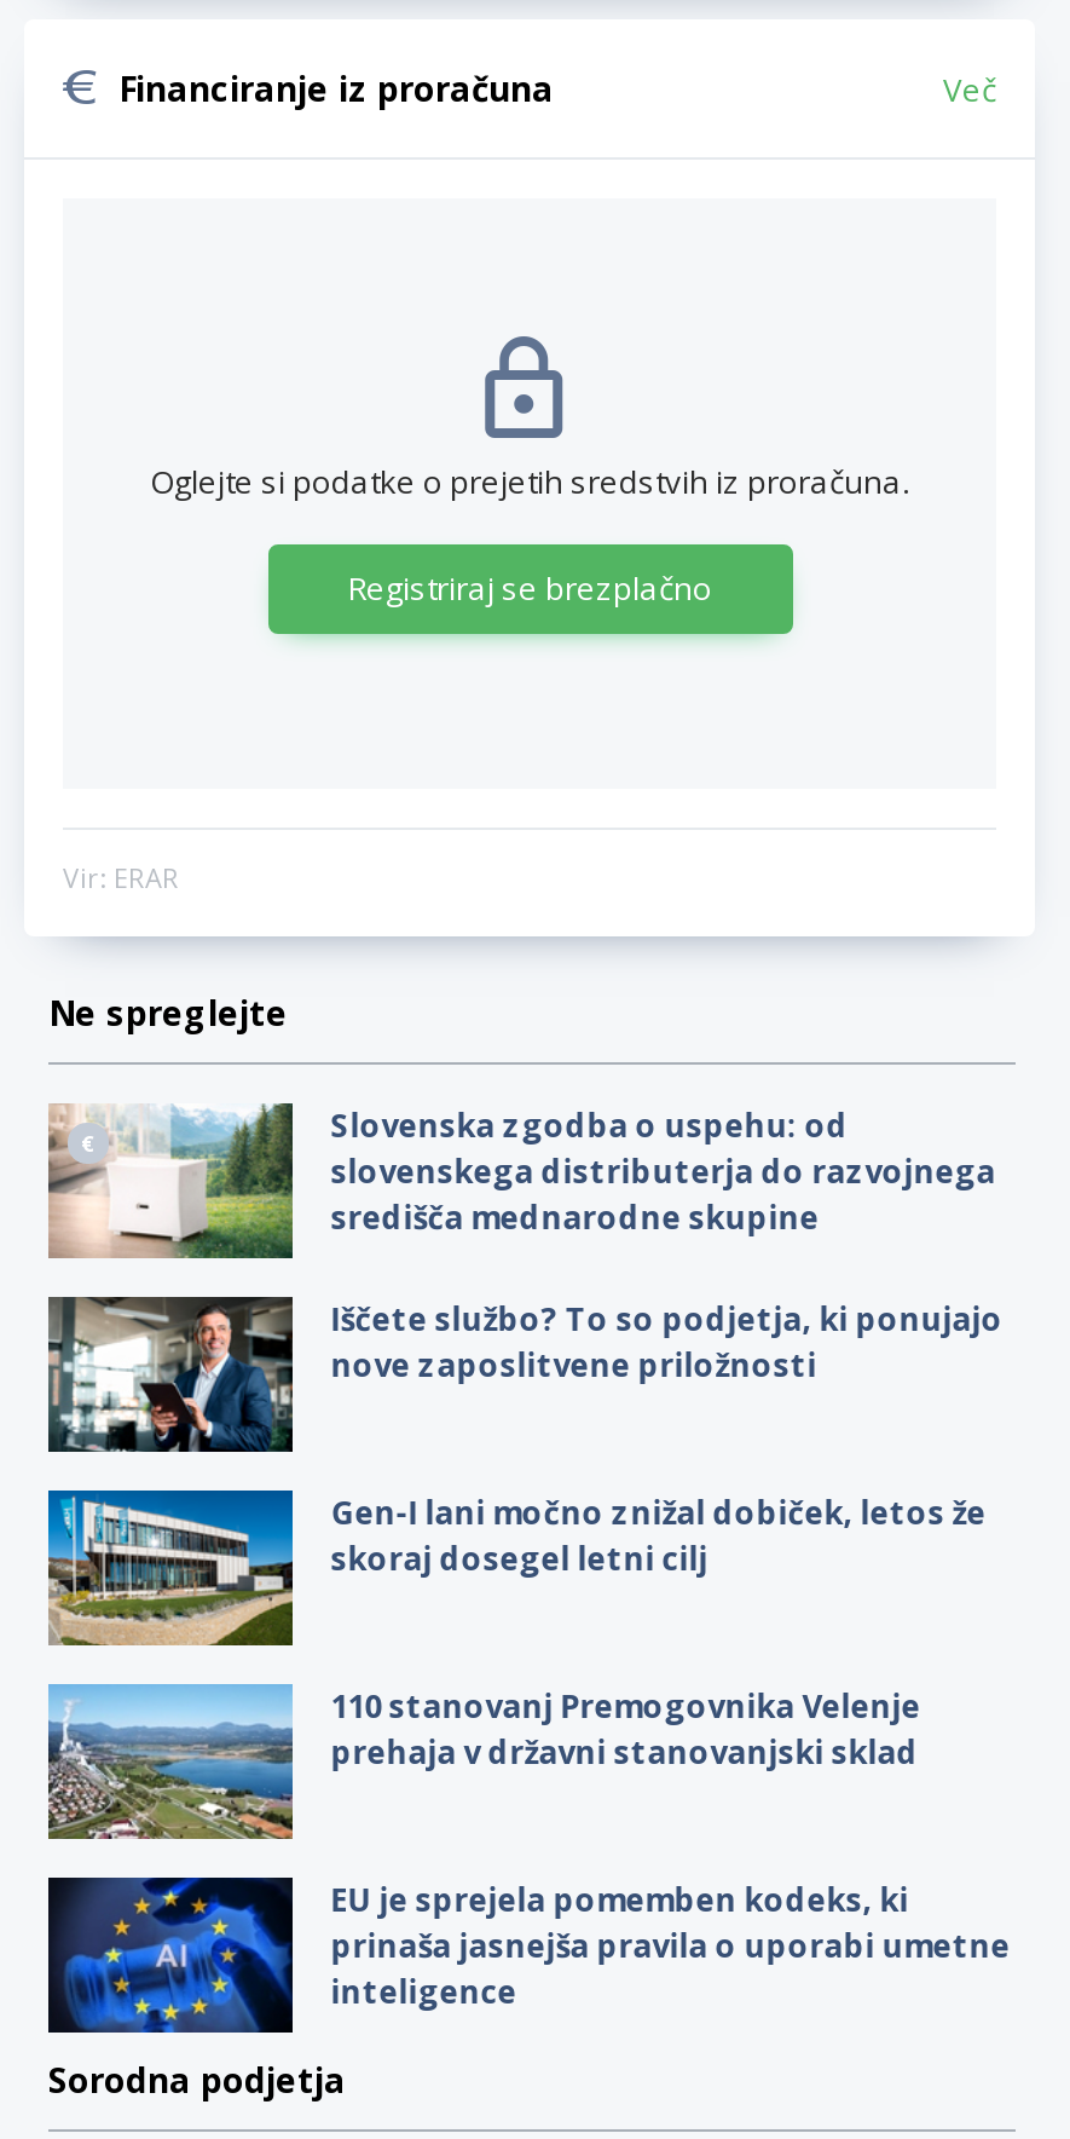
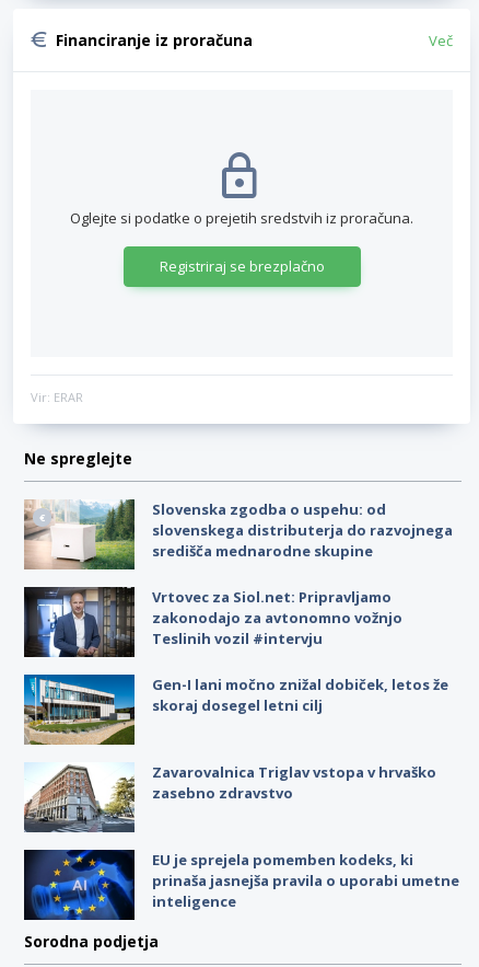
- [image]
- Iščete službo? To so podjetja, ki ponujajo
- nove zaposlitvene priložnosti
+ [image]
+ Vrtovec za Siol.net: Pripravljamo
+ zakonodajo za avtonomno vožnjo
+ Teslinih vozil #intervju

- [image]
- 110 stanovanj Premogovnika Velenje
- prehaja v državni stanovanjski sklad
+ [image]
+ Zavarovalnica Triglav vstopa v hrvaško
+ zasebno zdravstvo
